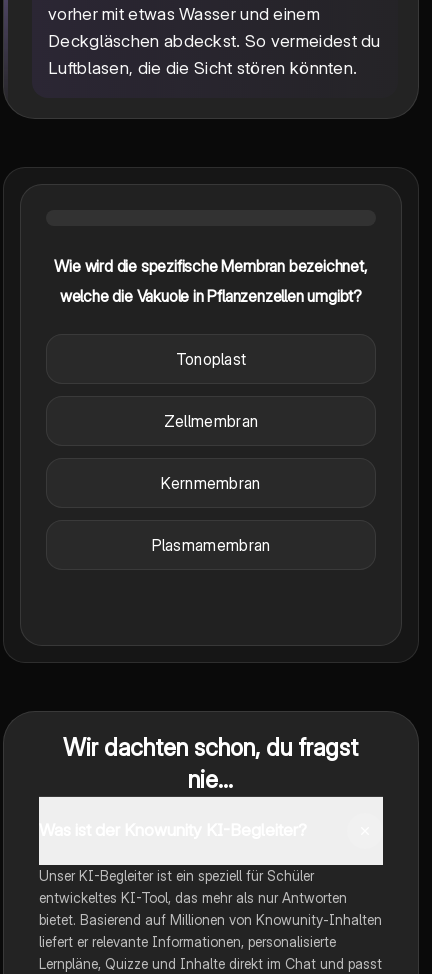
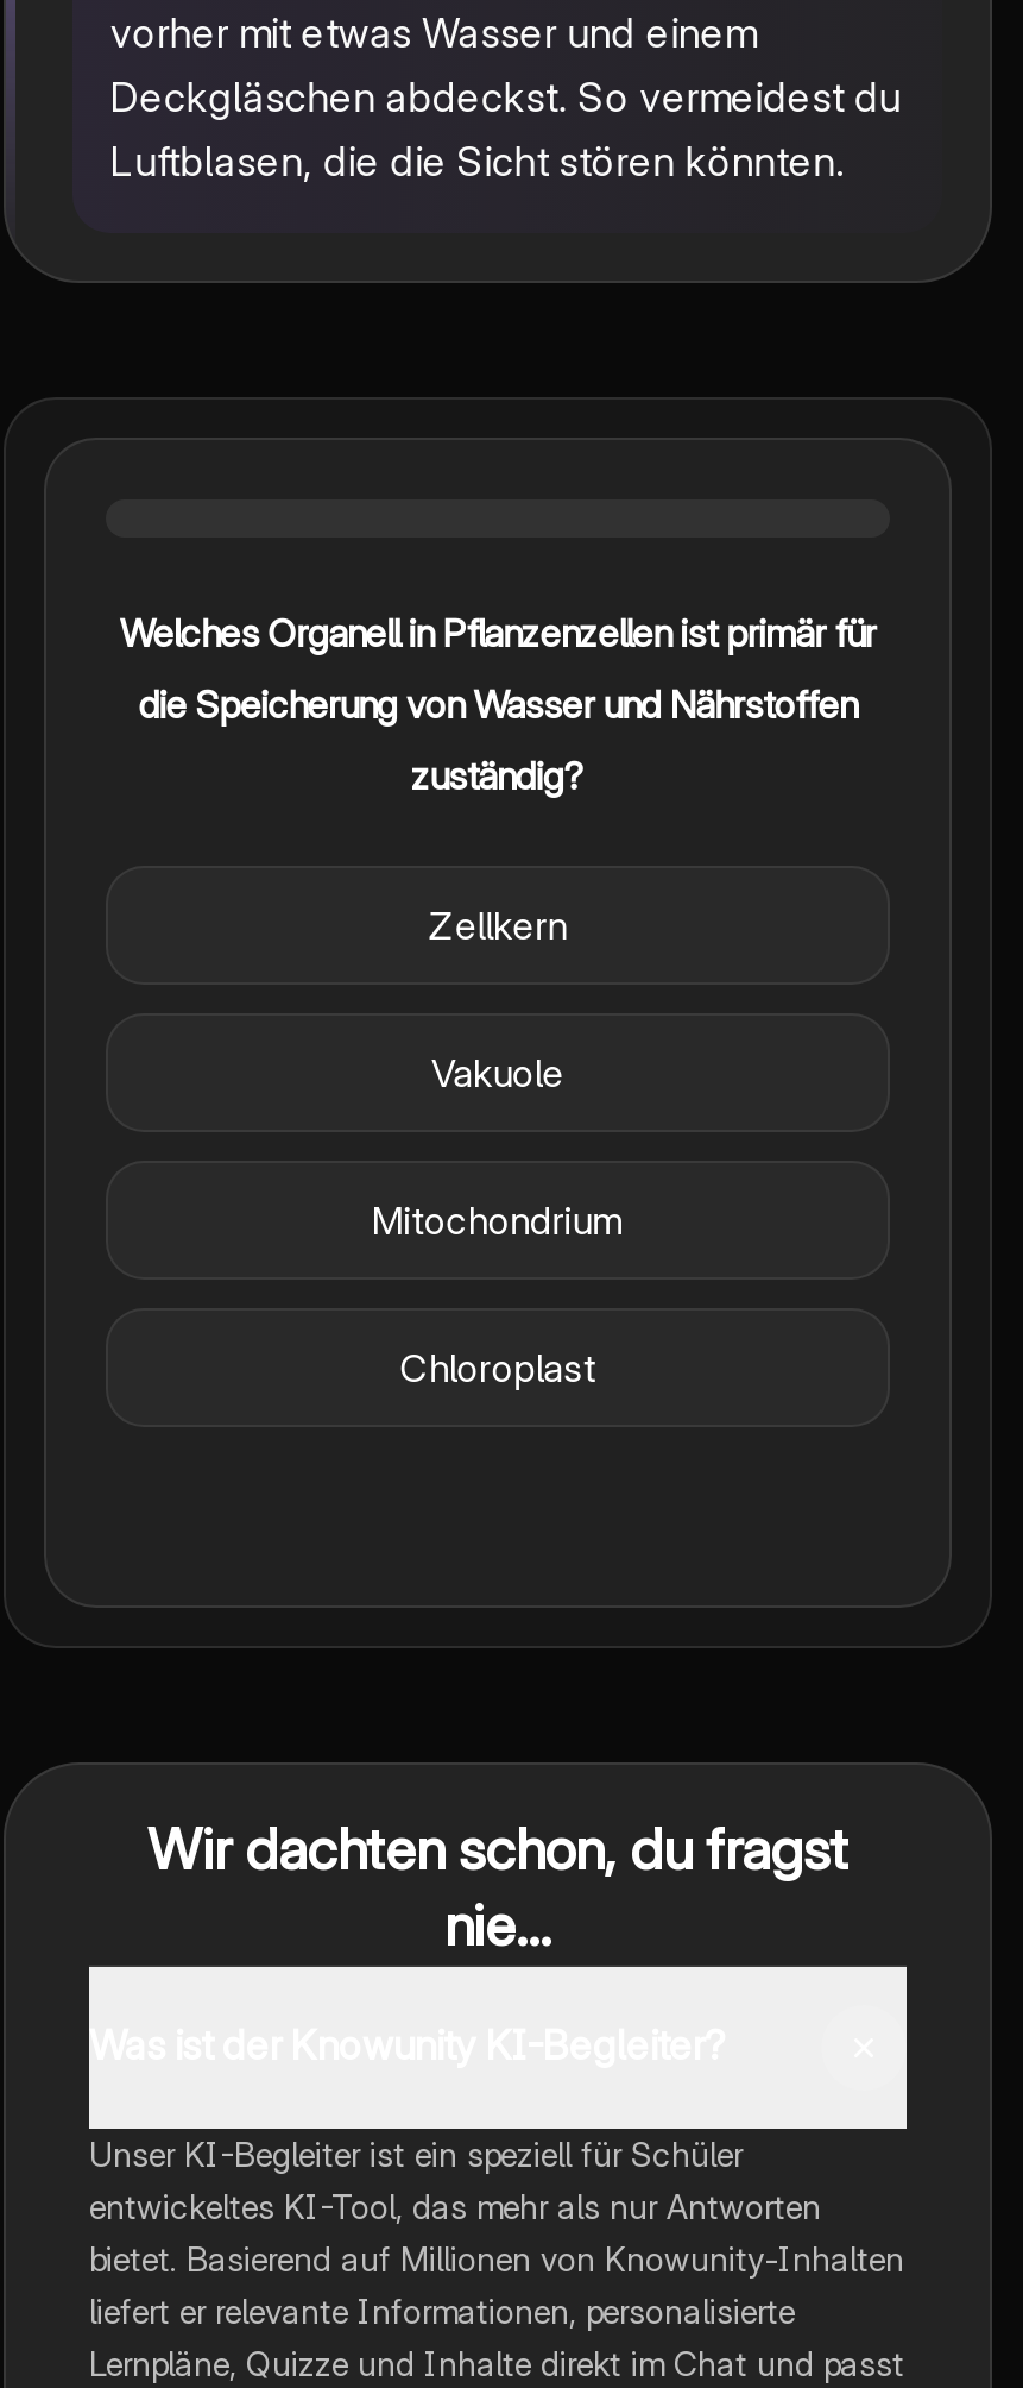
- Wie wird die spezifische Membran bezeichnet,
- welche die Vakuole in Pflanzenzellen umgibt?
- Tonoplast
- Zellmembran
- Kernmembran
- Plasmamembran
+ Welches Organell in Pflanzenzellen ist primär für
+ die Speicherung von Wasser und Nährstoffen
+ zuständig?
+ Zellkern
+ Vakuole
+ Mitochondrium
+ Chloroplast
